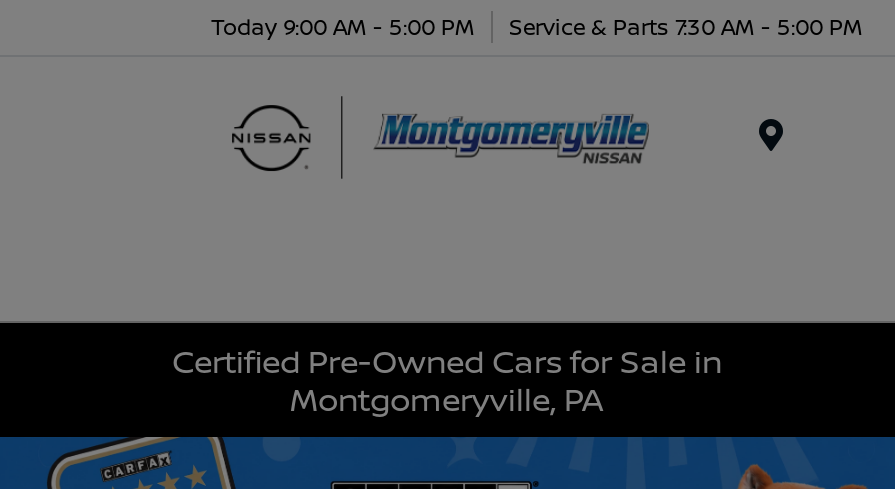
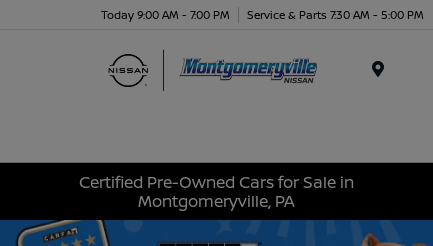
- Today 9:00 AM - 5:00 PM Service & Parts 7:30 AM - 5:00 PM
+ Today 9:00 AM - 7:00 PM Service & Parts 7:30 AM - 5:00 PM
